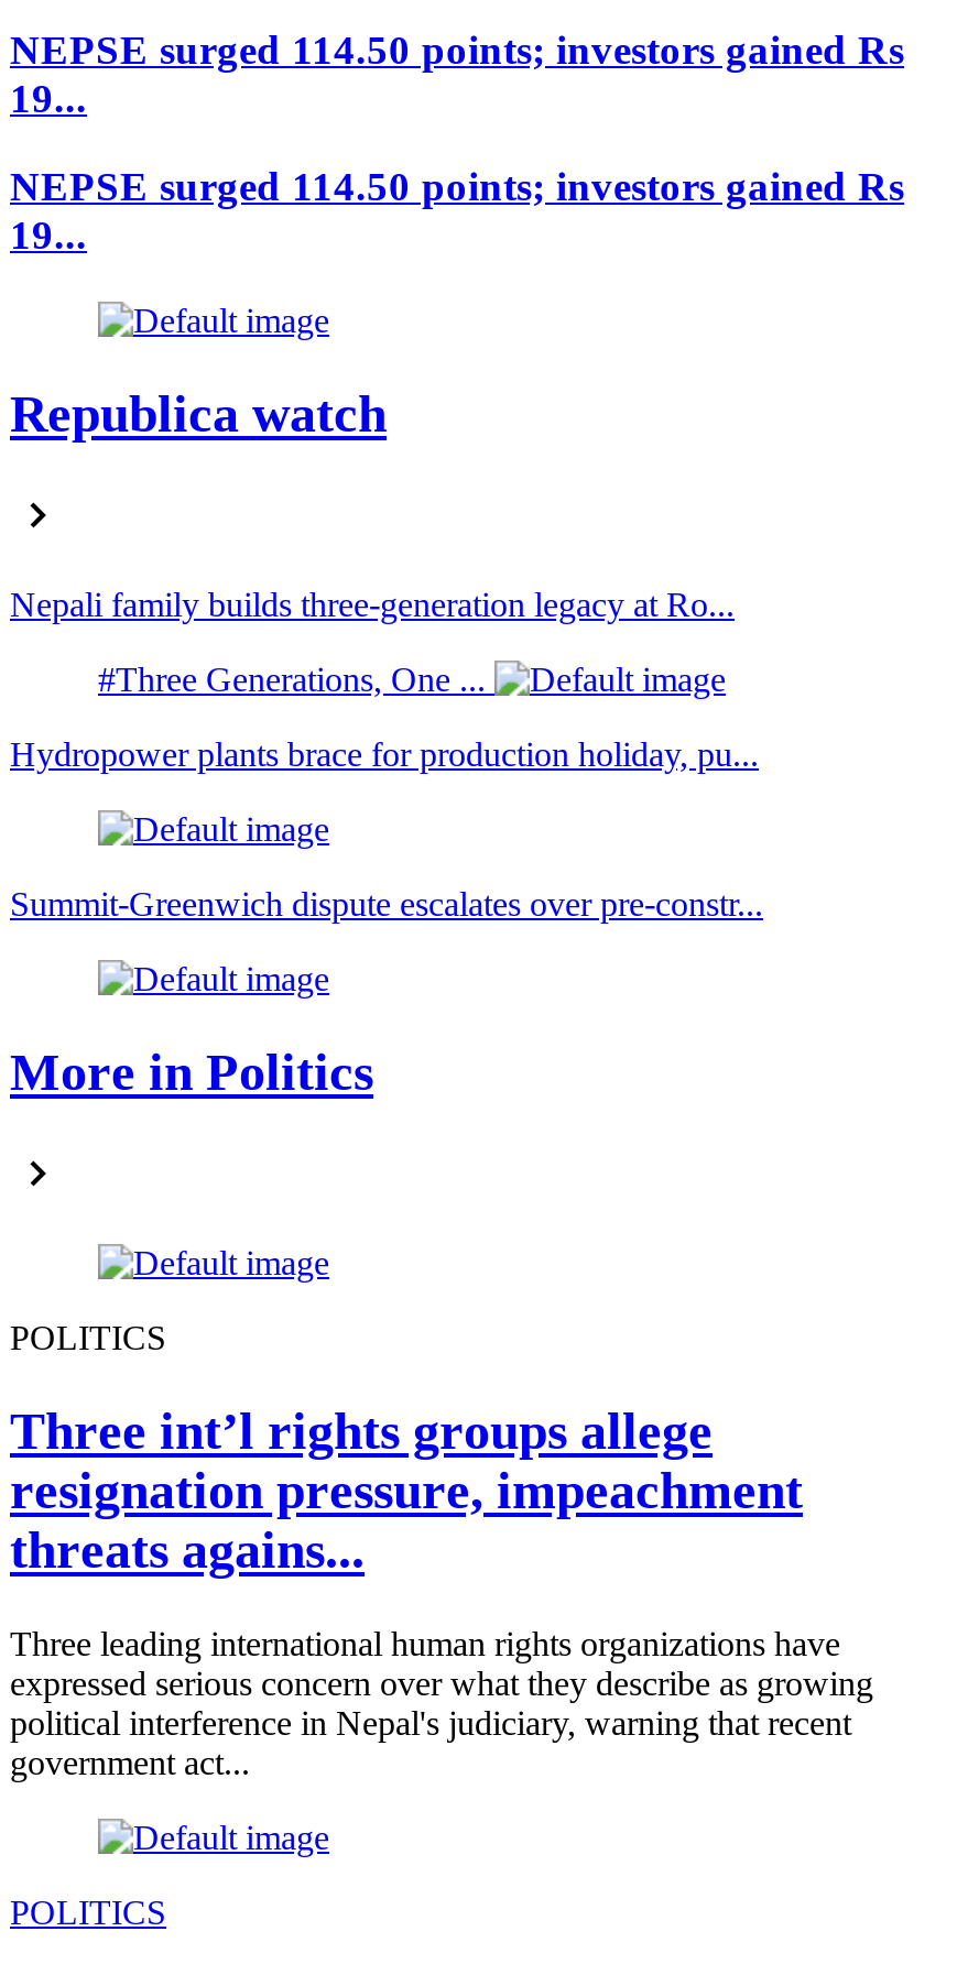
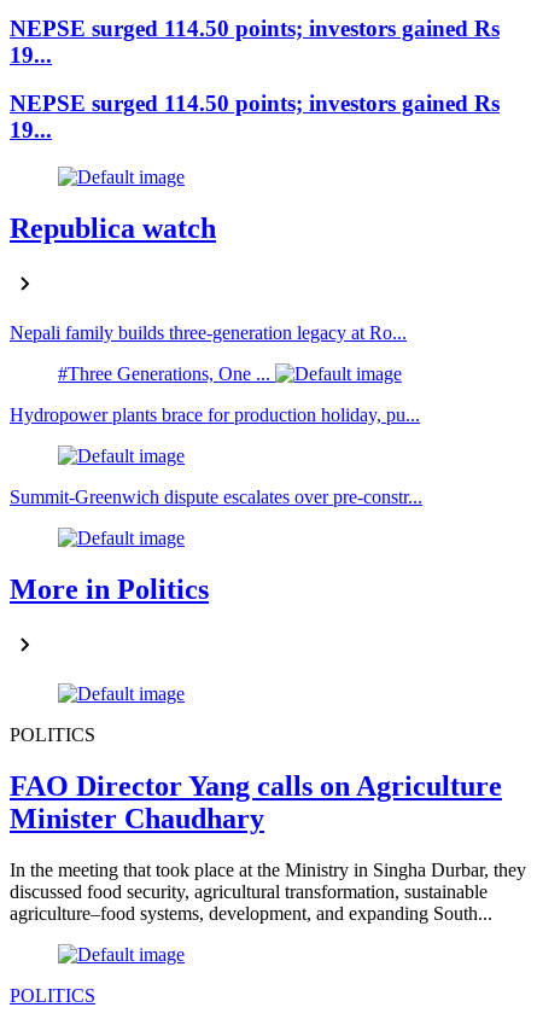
- Three int’l rights groups allege
- resignation pressure, impeachment
- threats agains...
+ FAO Director Yang calls on Agriculture
+ Minister Chaudhary

- Three leading international human rights organizations have
- expressed serious concern over what they describe as growing
- political interference in Nepal's judiciary, warning that recent
- government act...
+ In the meeting that took place at the Ministry in Singha Durbar, they
+ discussed food security, agricultural transformation, sustainable
+ agriculture–food systems, development, and expanding South...
